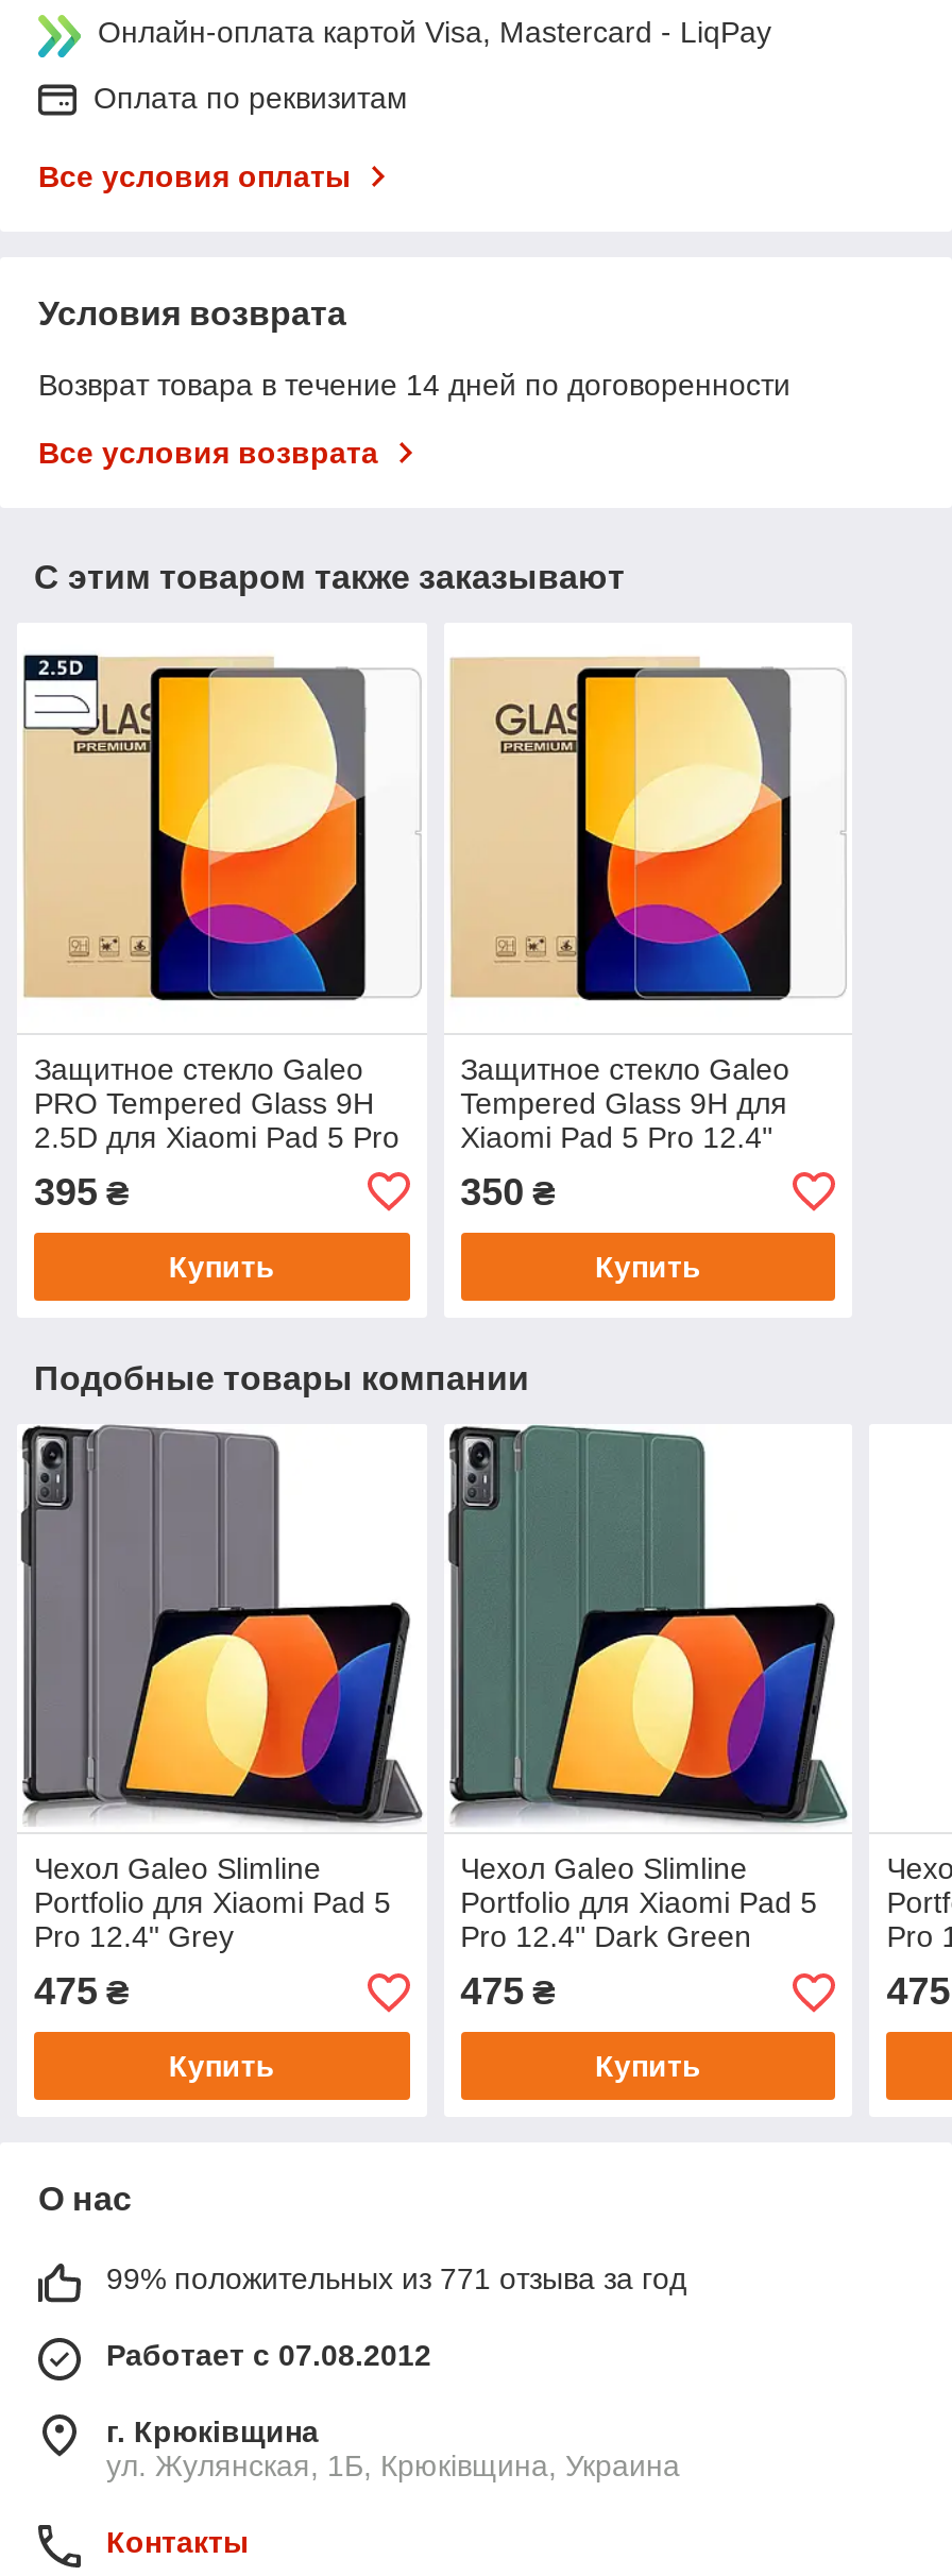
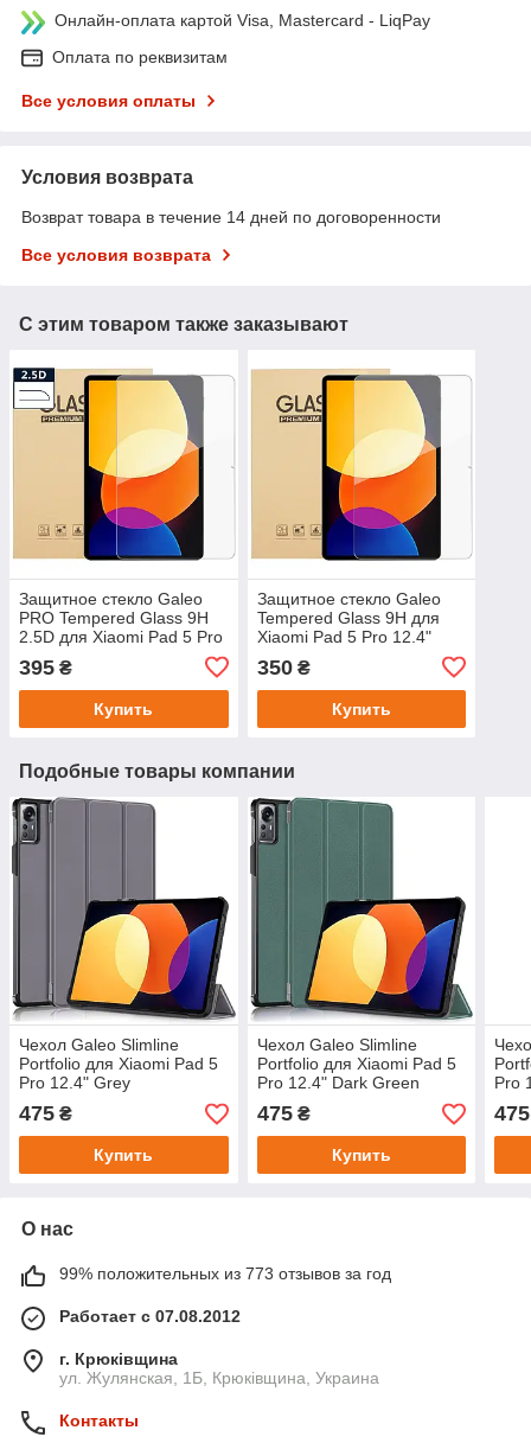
- 99% положительных из 771 отзыва за год
+ 99% положительных из 773 отзывов за год
